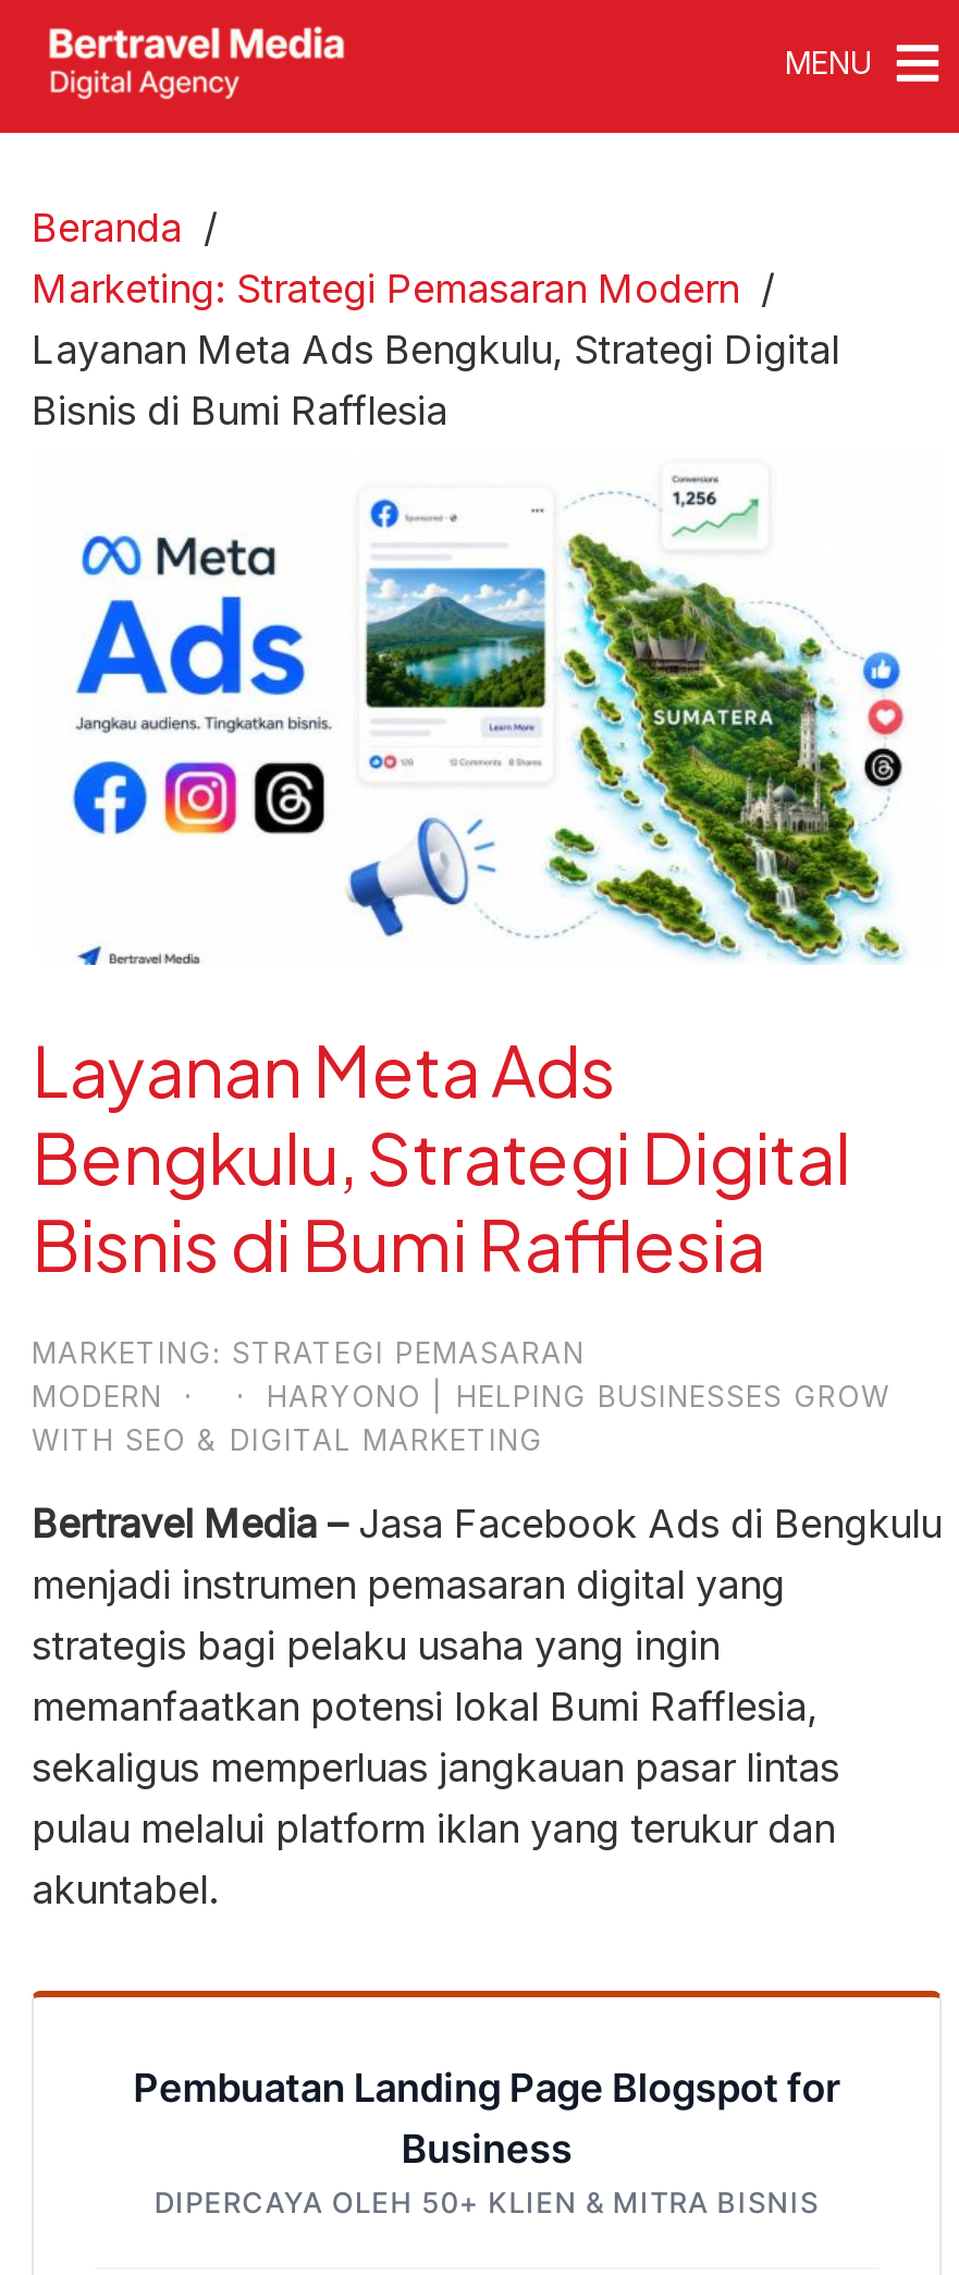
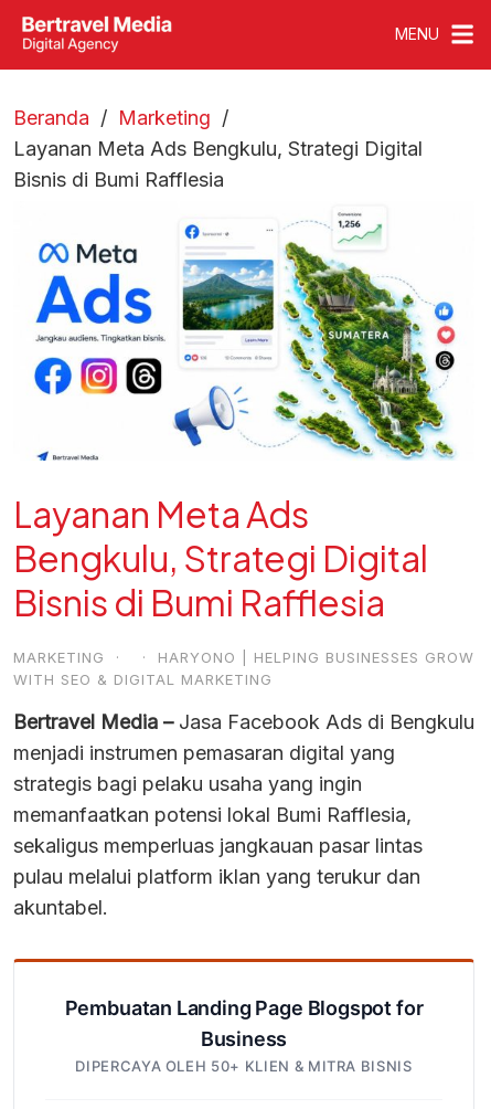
- Marketing: Strategi Pemasaran Modern
+ Marketing

- MARKETING: STRATEGI PEMASARAN
- MODERN
+ MARKETING
